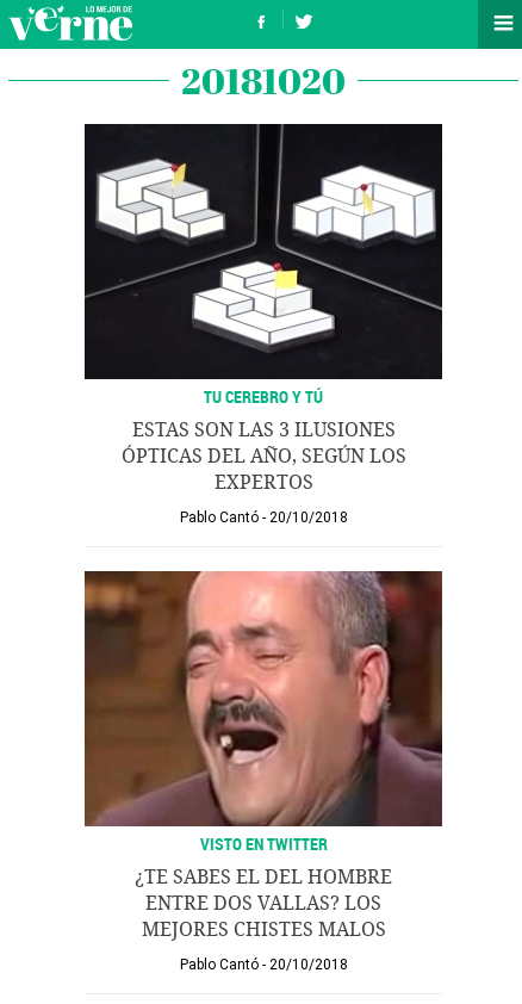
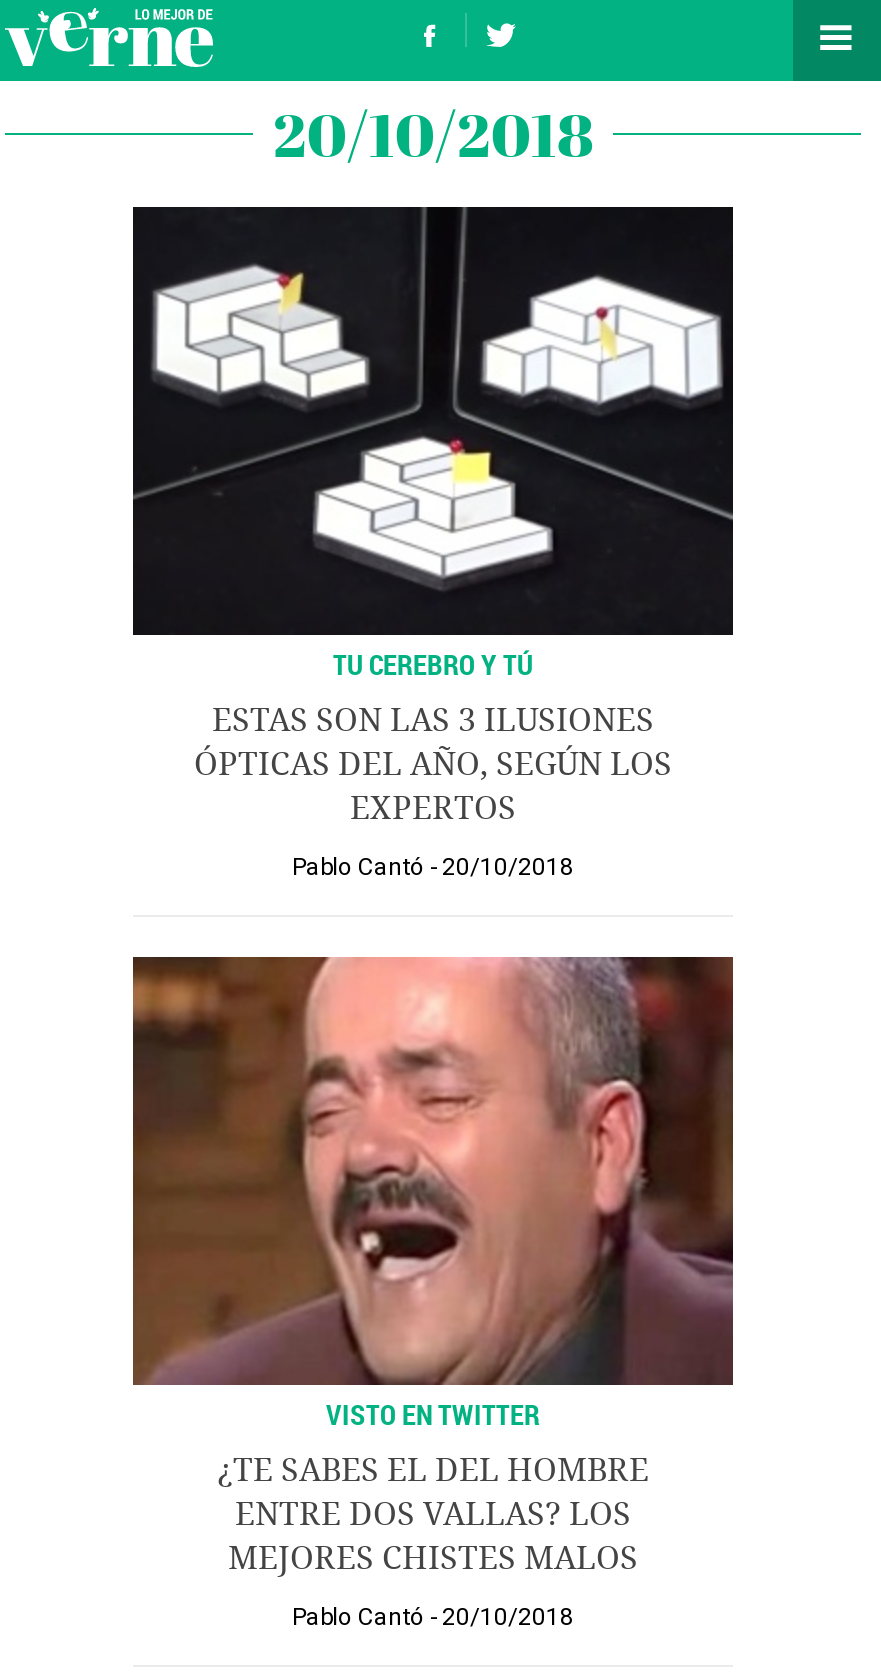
- 20181020
+ 20/10/2018
